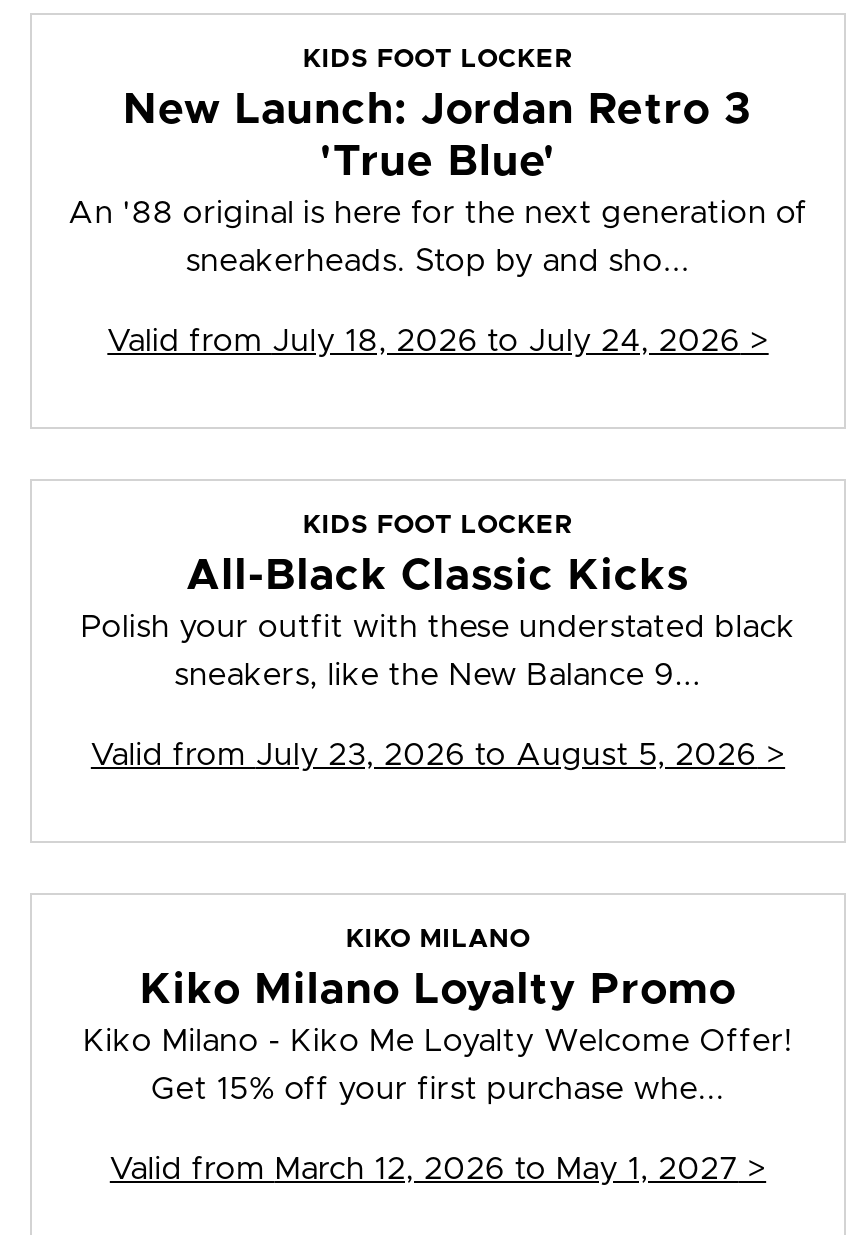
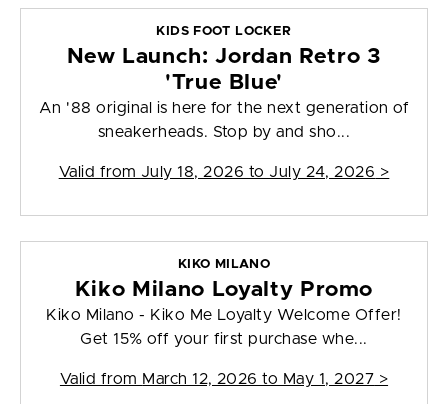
- KIDS FOOT LOCKER
- All-Black Classic Kicks
- Polish your outfit with these understated black
- sneakers, like the New Balance 9...
- Valid from July 23, 2026 to August 5, 2026 >
